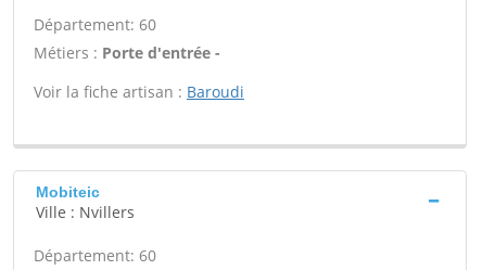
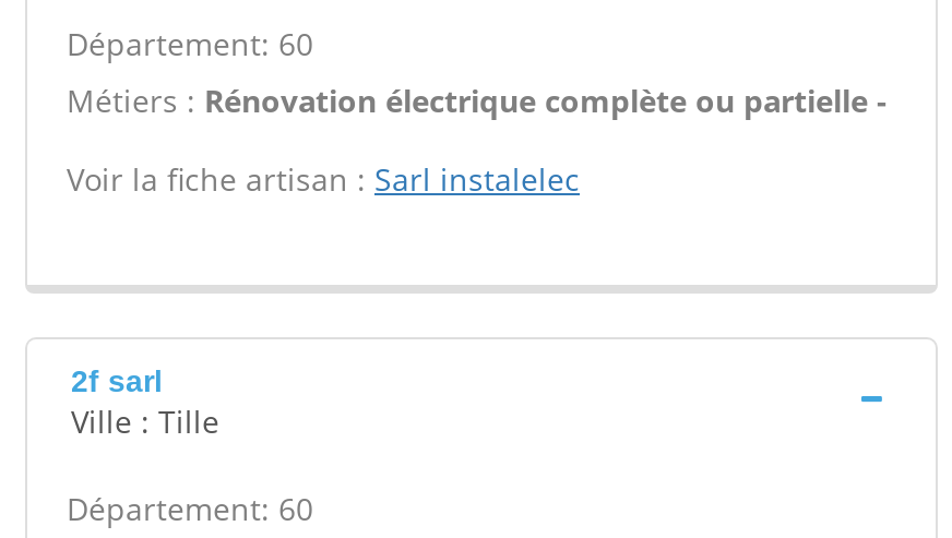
- Métiers : Porte d'entrée -
+ Métiers : Rénovation électrique complète ou partielle -

- Voir la fiche artisan : Baroudi
+ Voir la fiche artisan : Sarl instalelec

- Mobiteic
- Ville : Nvillers
+ 2f sarl
+ Ville : Tille
